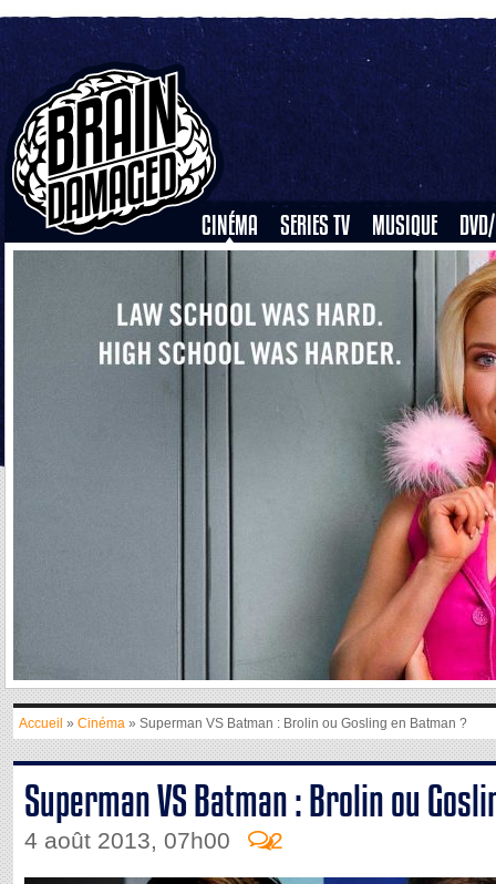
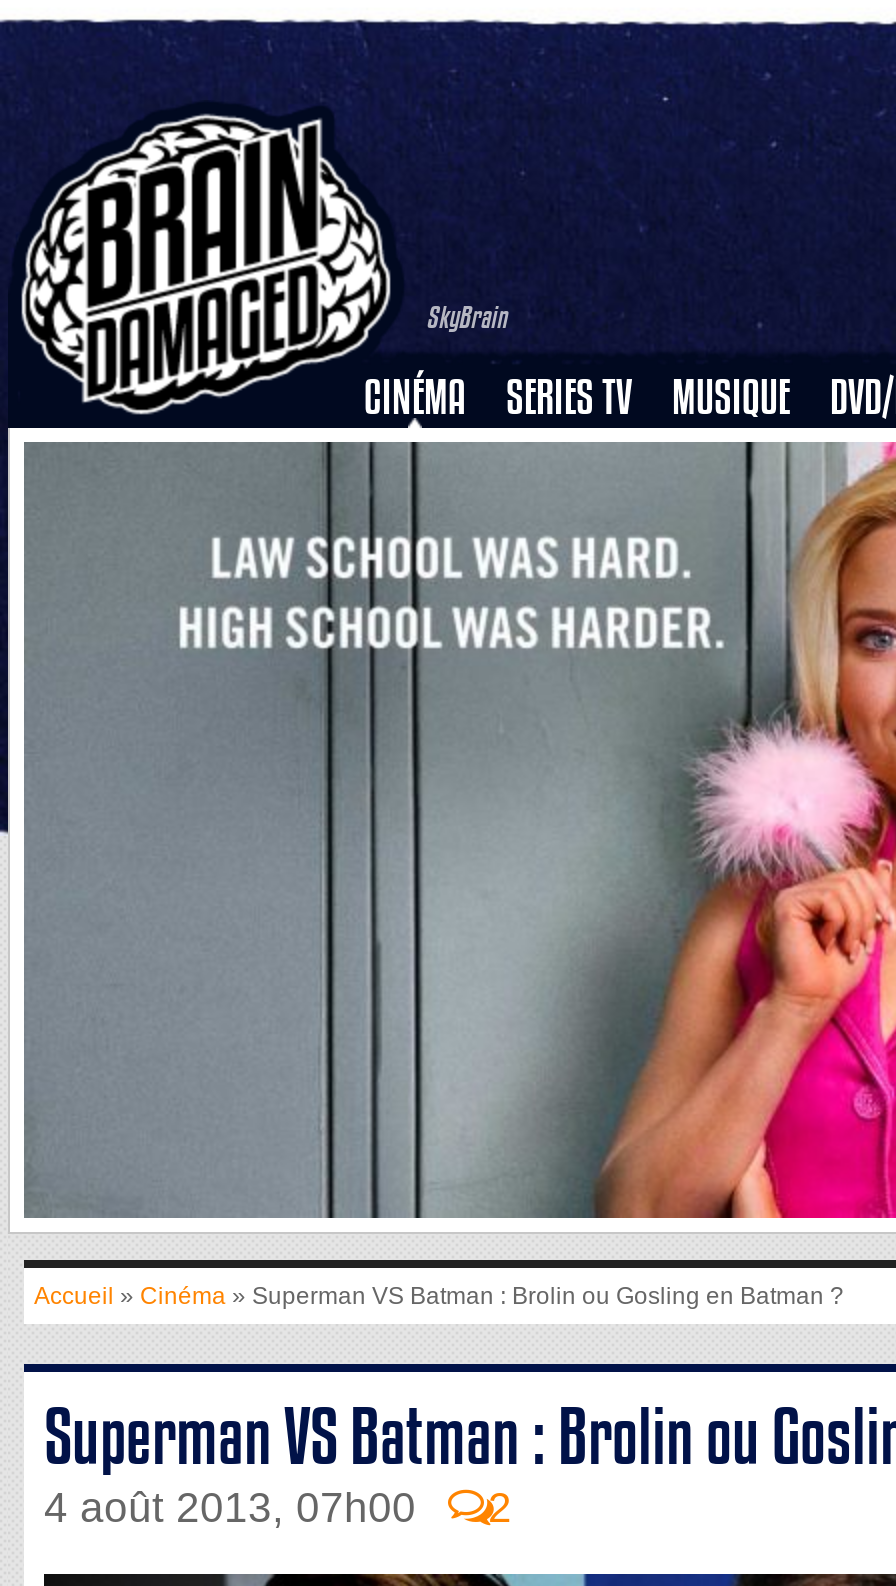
+ SkyBrain
